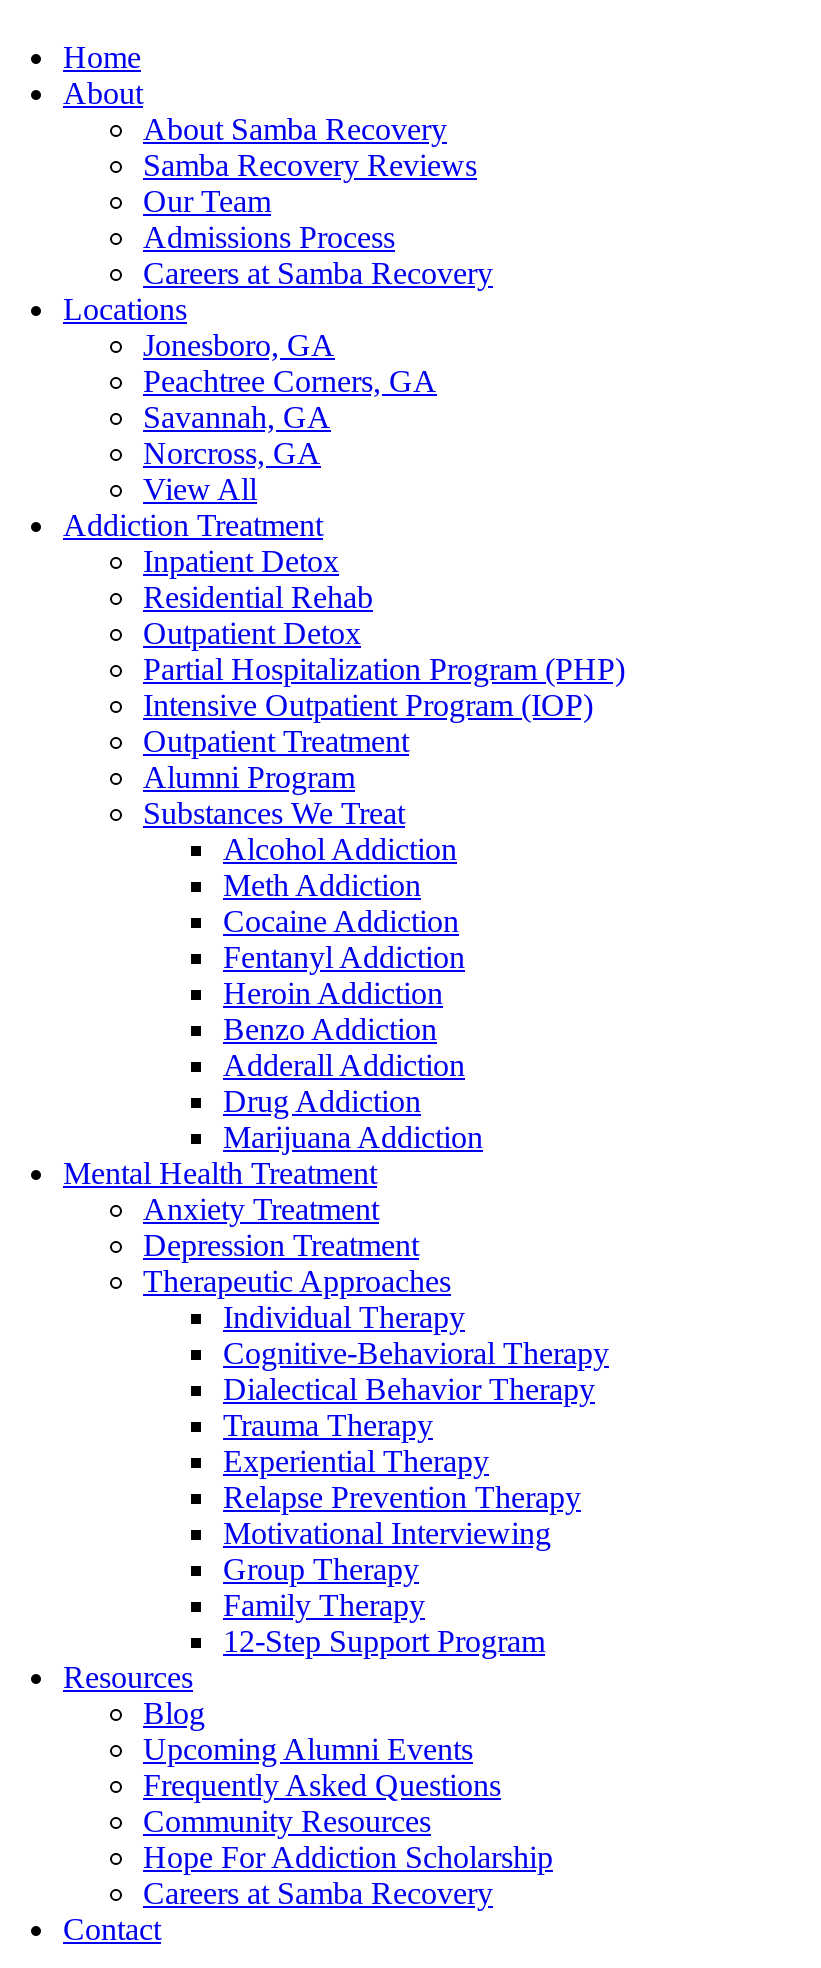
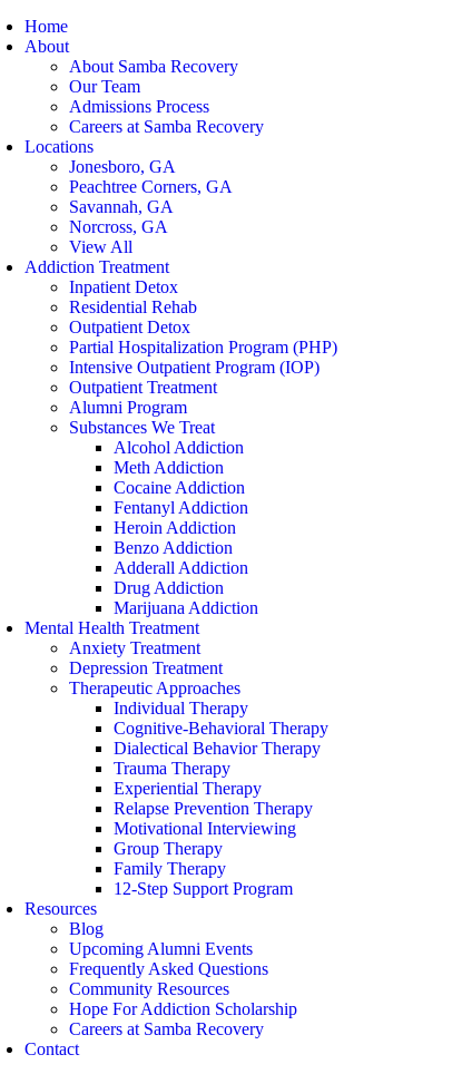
- Samba Recovery Reviews
